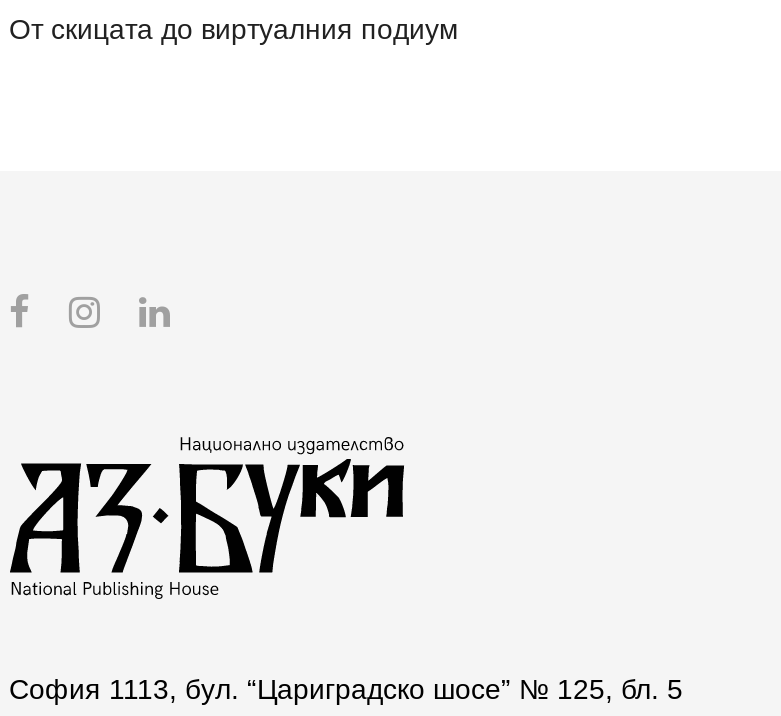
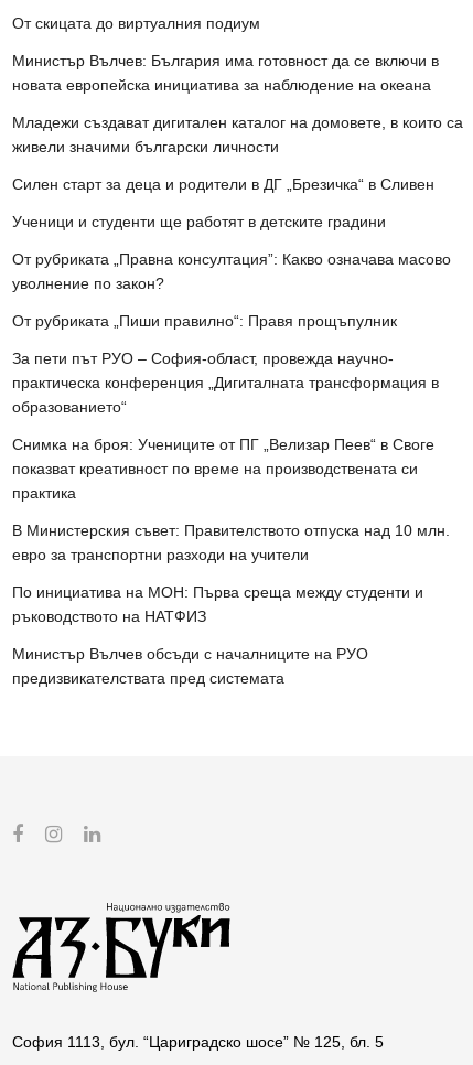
+ Министър Вълчев: България има готовност да се включи в
+ новата европейска инициатива за наблюдение на океана
+ Младежи създават дигитален каталог на домовете, в които са
+ живели значими български личности
+ Силен старт за деца и родители в ДГ „Брезичка“ в Сливен
+ Ученици и студенти ще работят в детските градини
+ От рубриката „Правна консултация”: Какво означава масово
+ уволнение по закон?
+ От рубриката „Пиши правилно“: Правя прощъпулник
+ За пети път РУО – София-област, провежда научно-
+ практическа конференция „Дигиталната трансформация в
+ образованието“
+ Снимка на броя: Учениците от ПГ „Велизар Пеев“ в Своге
+ показват креативност по време на производствената си
+ практика
+ В Министерския съвет: Правителството отпуска над 10 млн.
+ евро за транспортни разходи на учители
+ По инициатива на МОН: Първа среща между студенти и
+ ръководството на НАТФИЗ
+ Министър Вълчев обсъди с началниците на РУО
+ предизвикателствата пред системата
